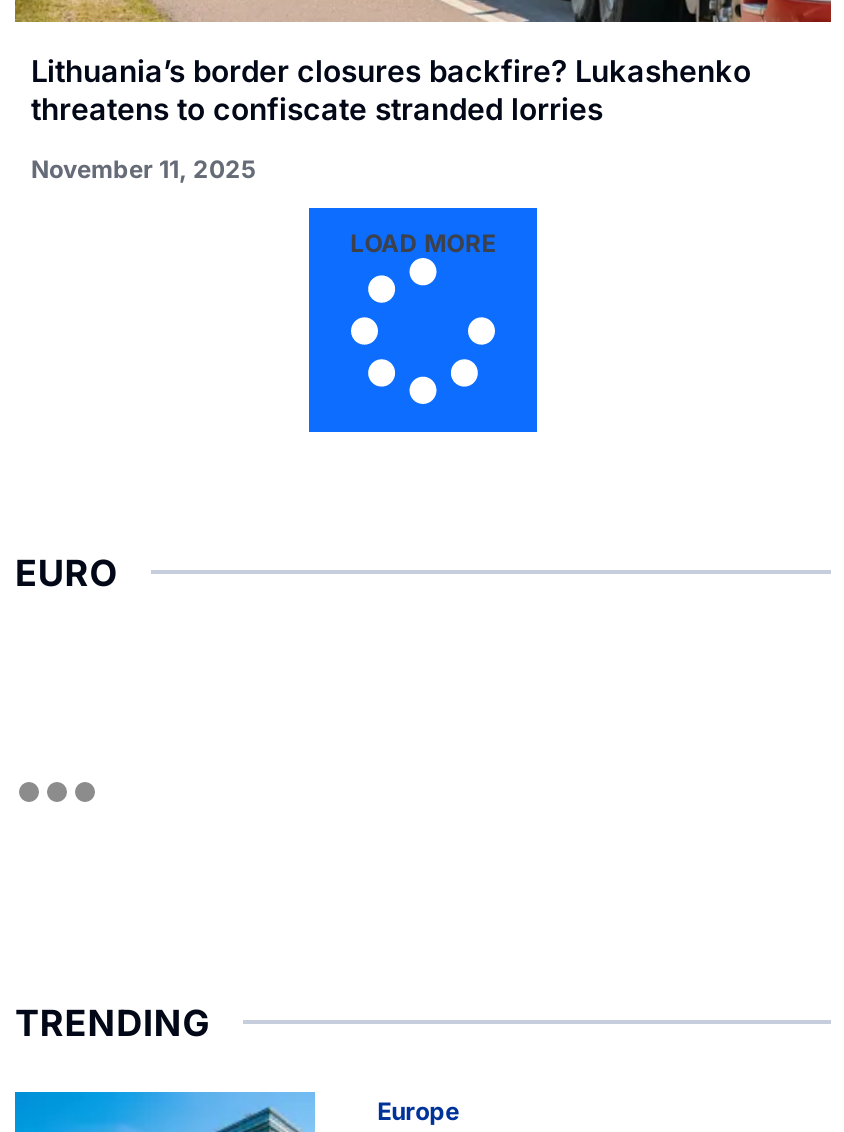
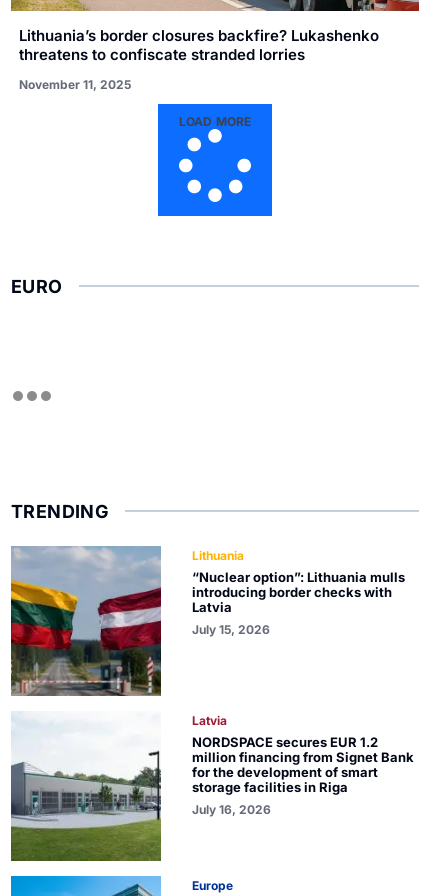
+ [image]
+ Lithuania
+ “Nuclear option”: Lithuania mulls
+ introducing border checks with
+ Latvia
+ July 15, 2026

+ [image]
+ Latvia
+ NORDSPACE secures EUR 1.2
+ million financing from Signet Bank
+ for the development of smart
+ storage facilities in Riga
+ July 16, 2026
